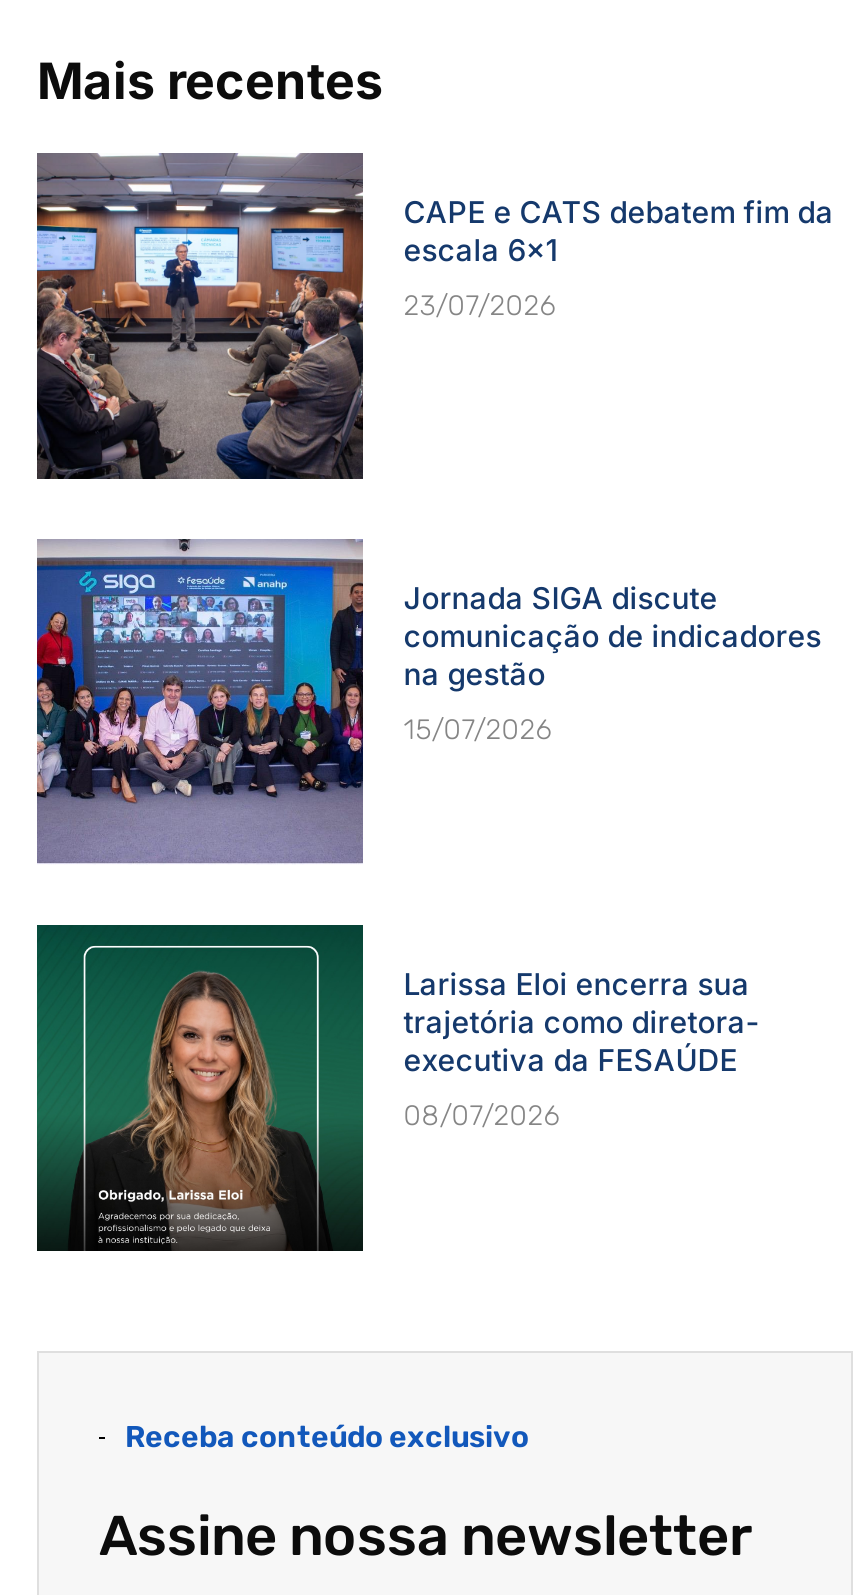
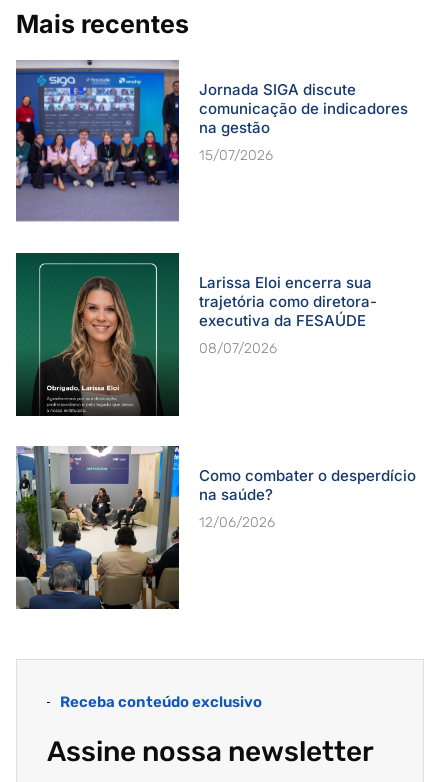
- [image]
- CAPE e CATS debatem fim da
- escala 6×1
- 23/07/2026

moved up: [image] | Jornada SIGA discute | comunicação de indicadores | ... | executiva da FESAÚDE | 08/07/2026

+ [image]
+ Como combater o desperdício
+ na saúde?
+ 12/06/2026
